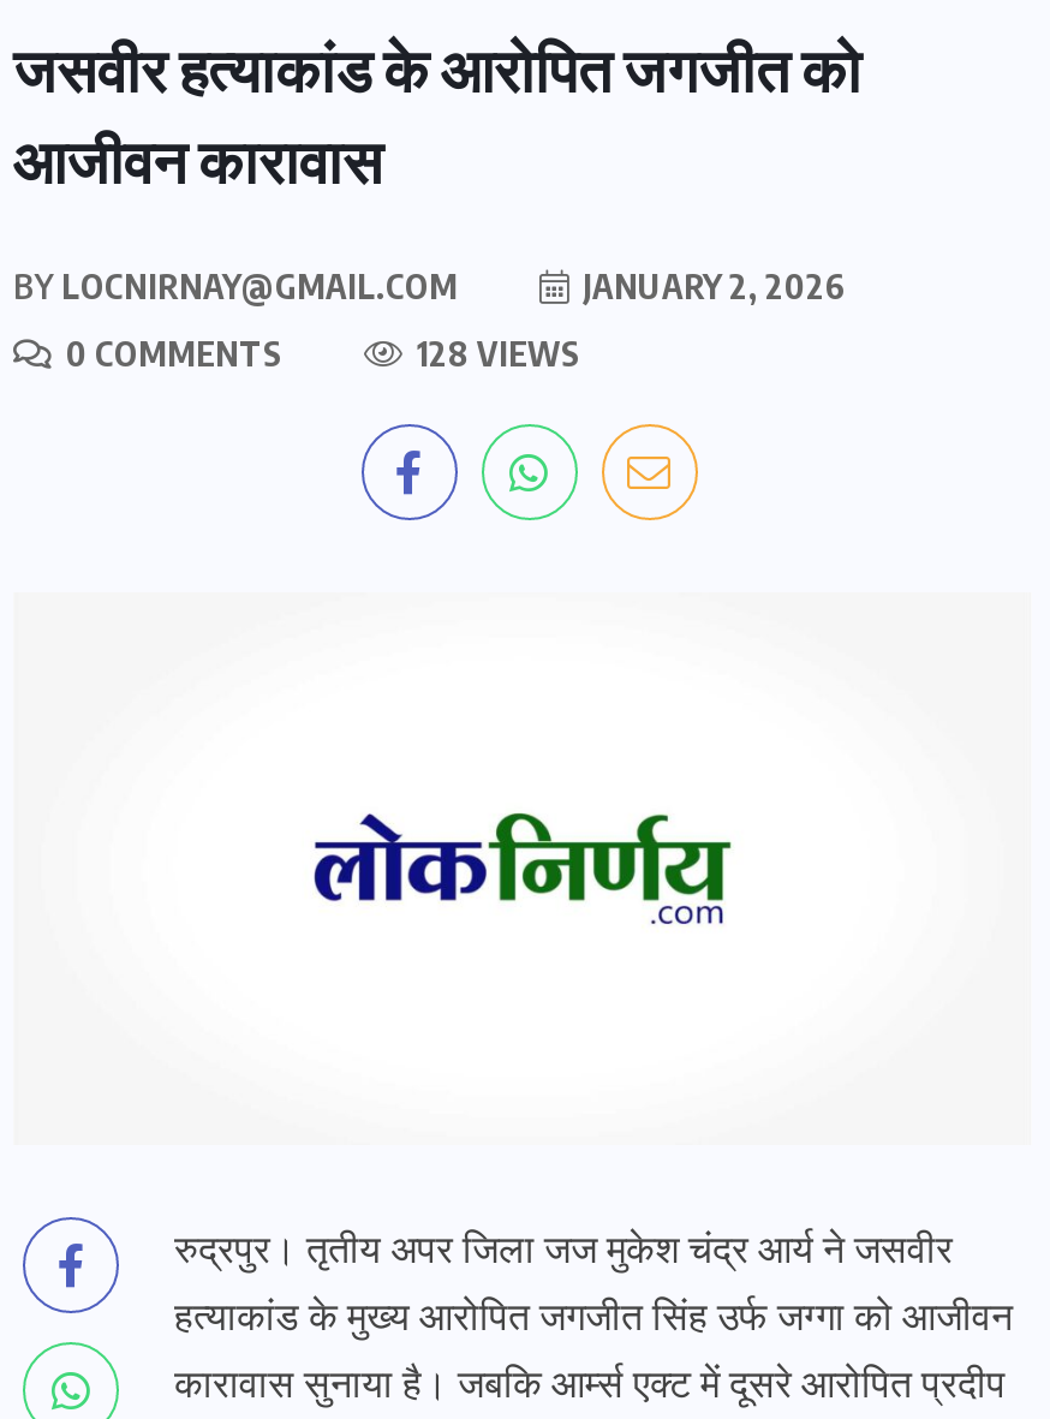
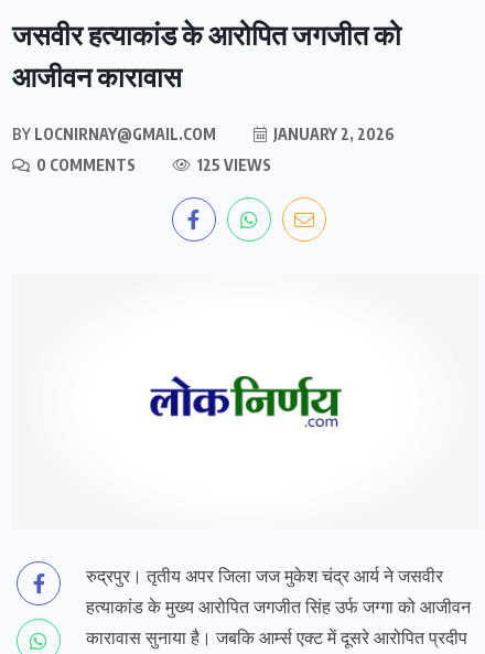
- 128 VIEWS
+ 125 VIEWS
